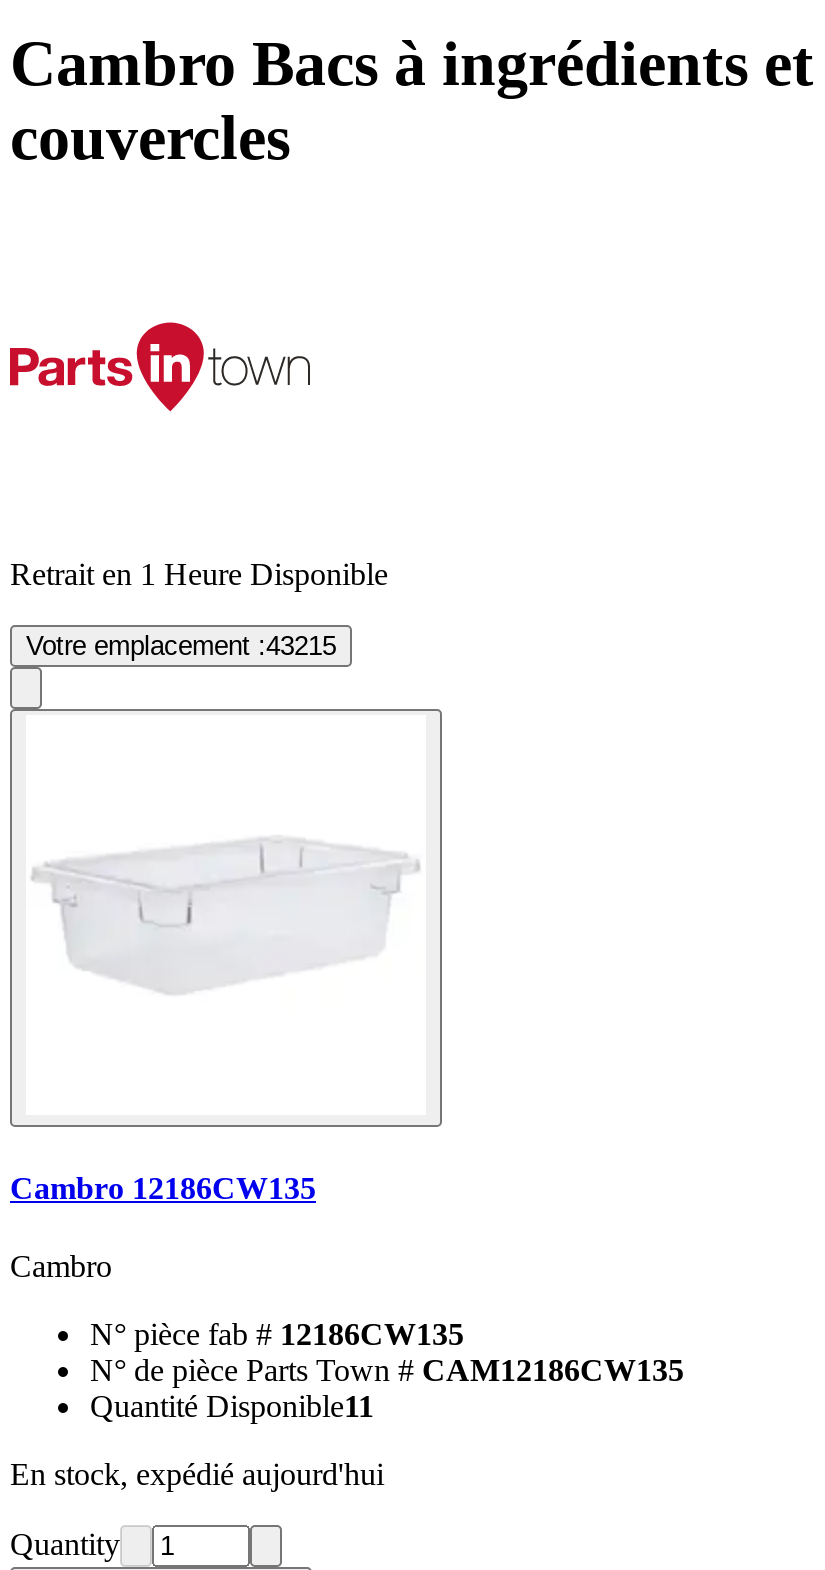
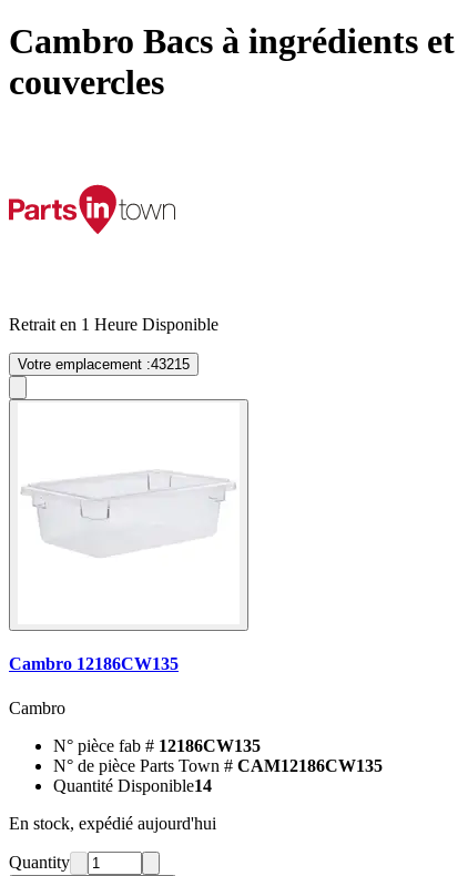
- Quantité Disponible11
+ Quantité Disponible14
